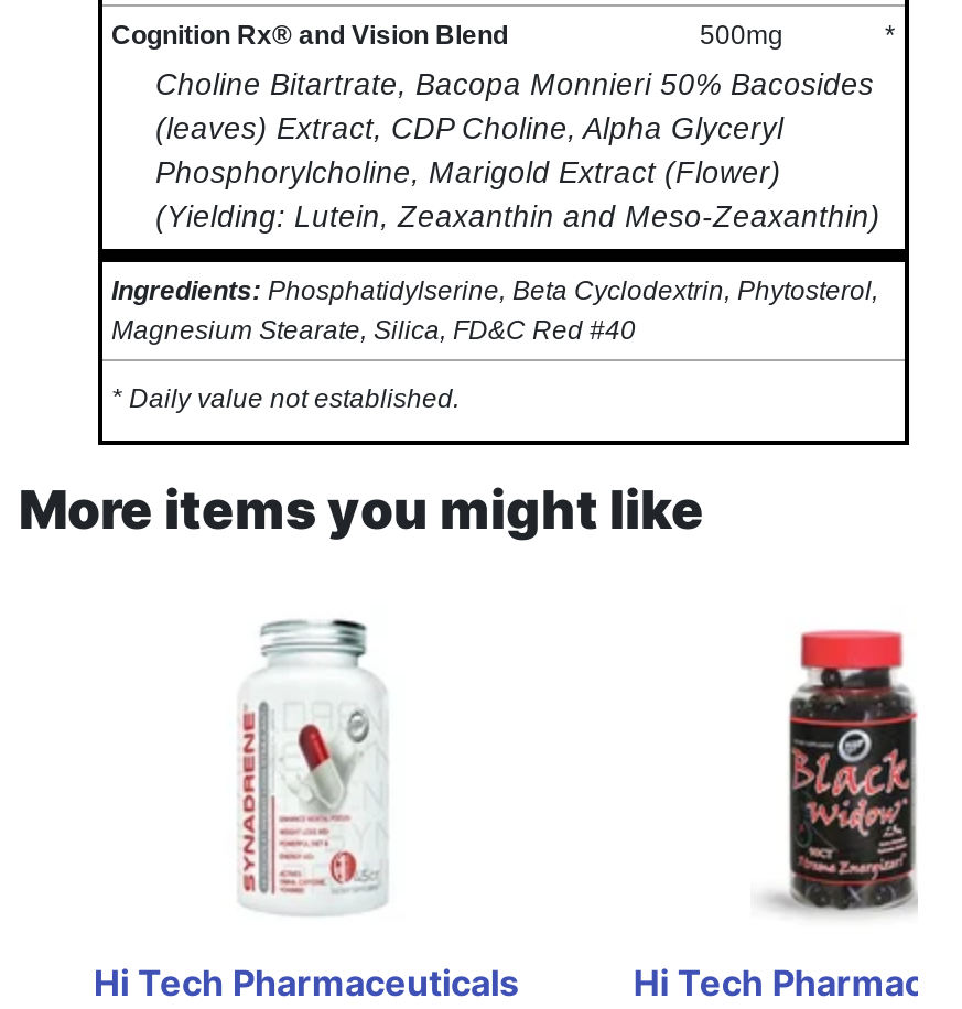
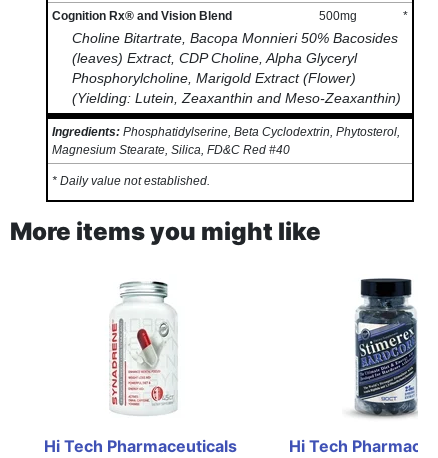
- [image]
+ [image]
